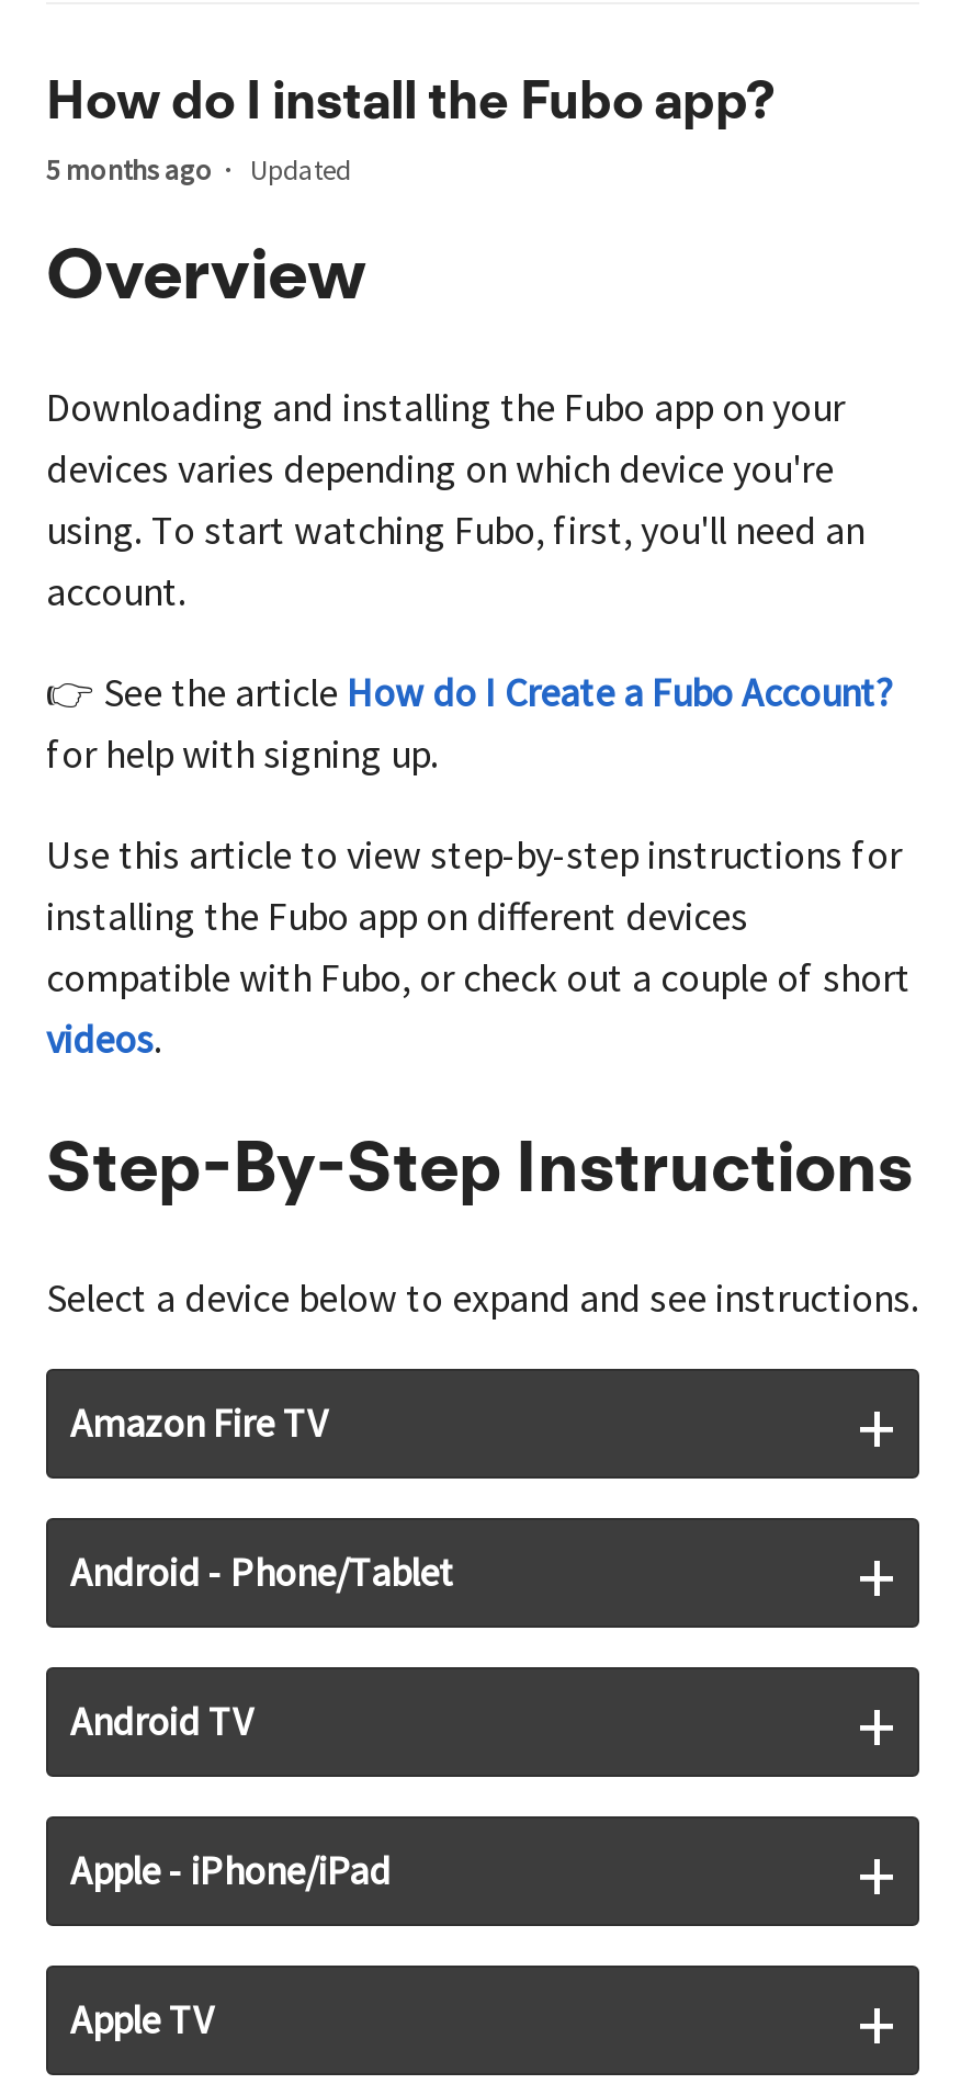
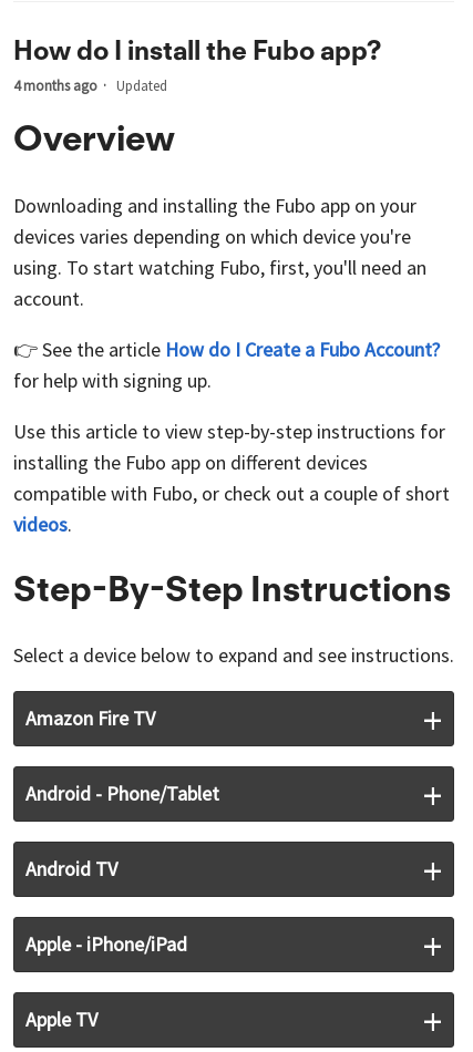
- 5 months ago Updated
+ 4 months ago Updated
